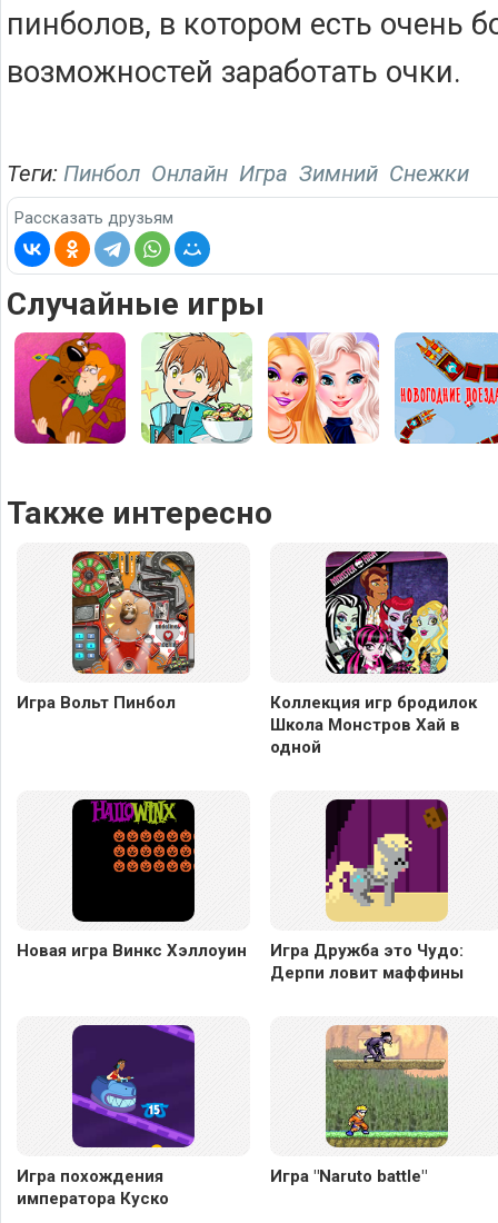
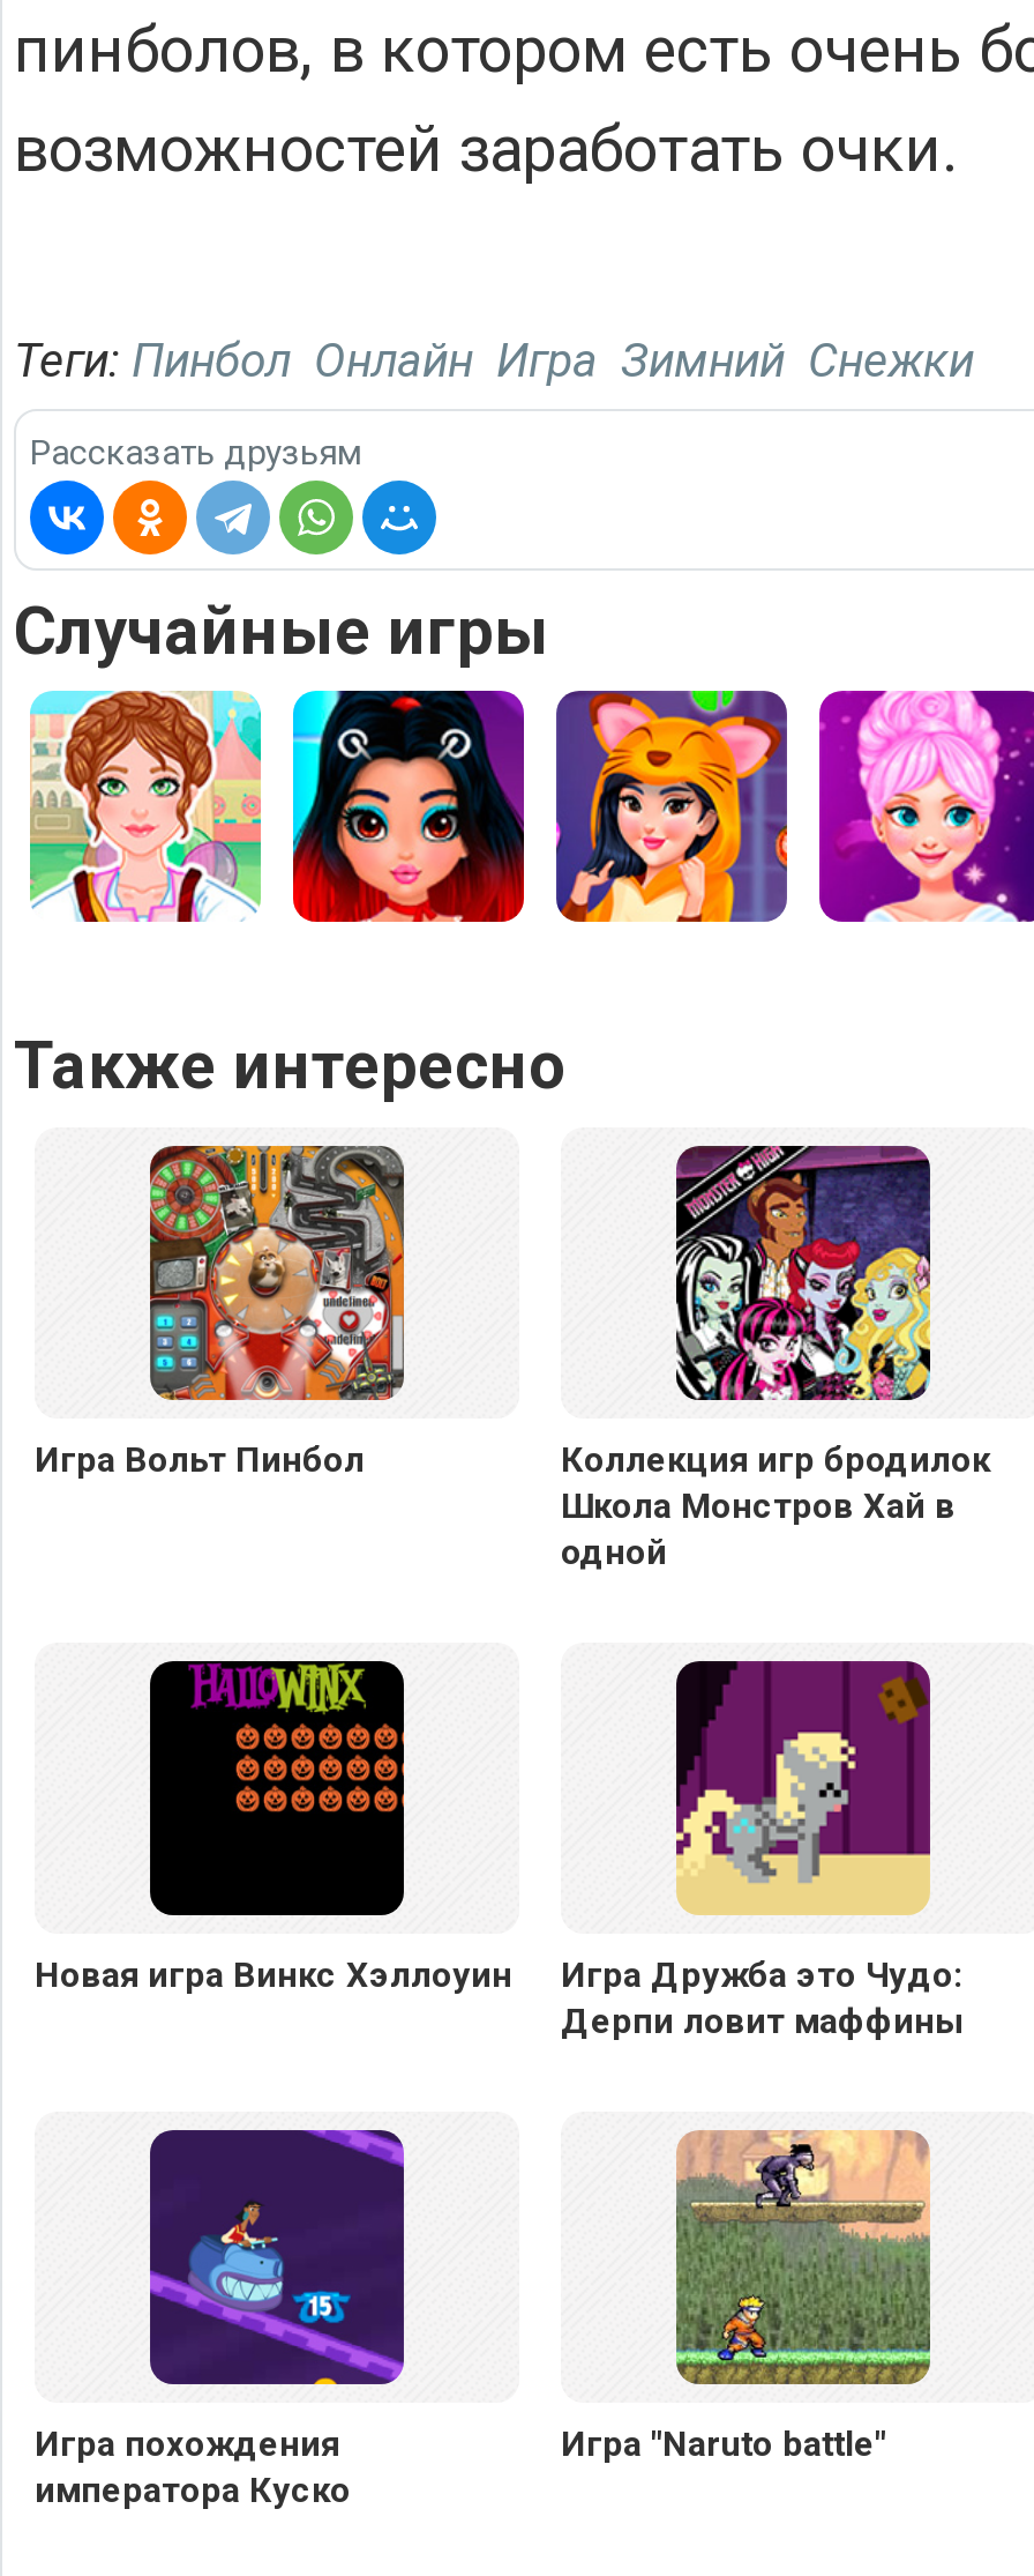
- [image]
+ [image]

- [image]
+ [image]

- [image]
+ [image]

- [image]
+ [image]
